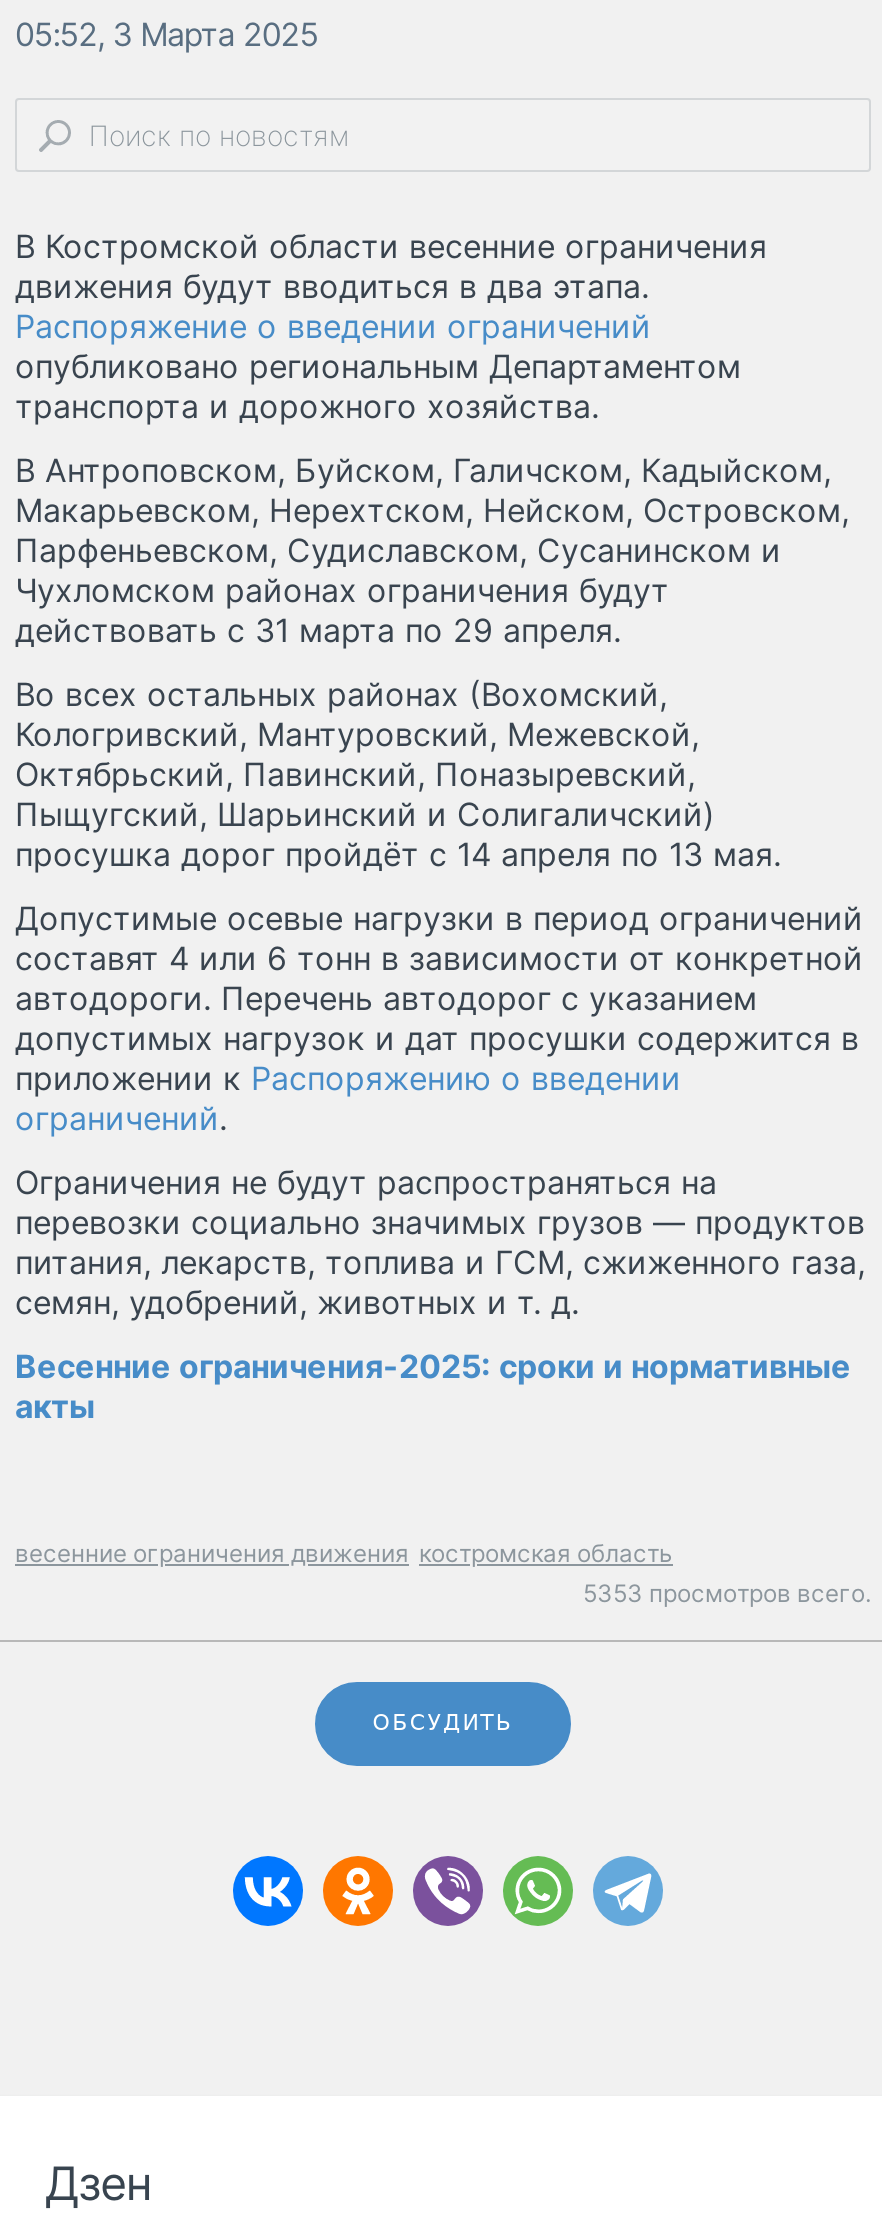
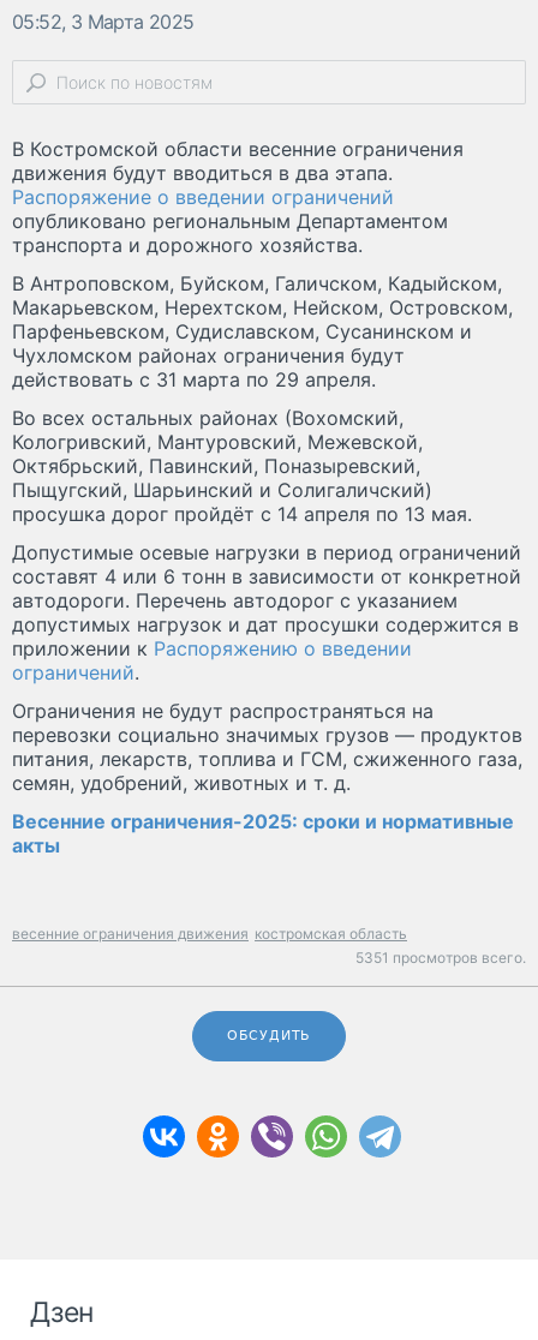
- 5353 просмотров всего.
+ 5351 просмотров всего.
